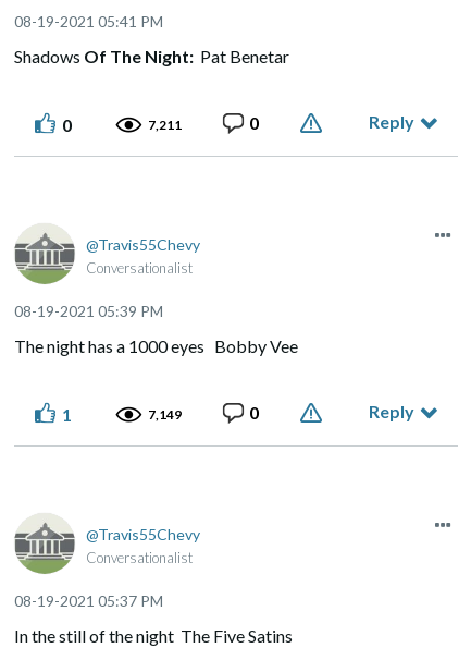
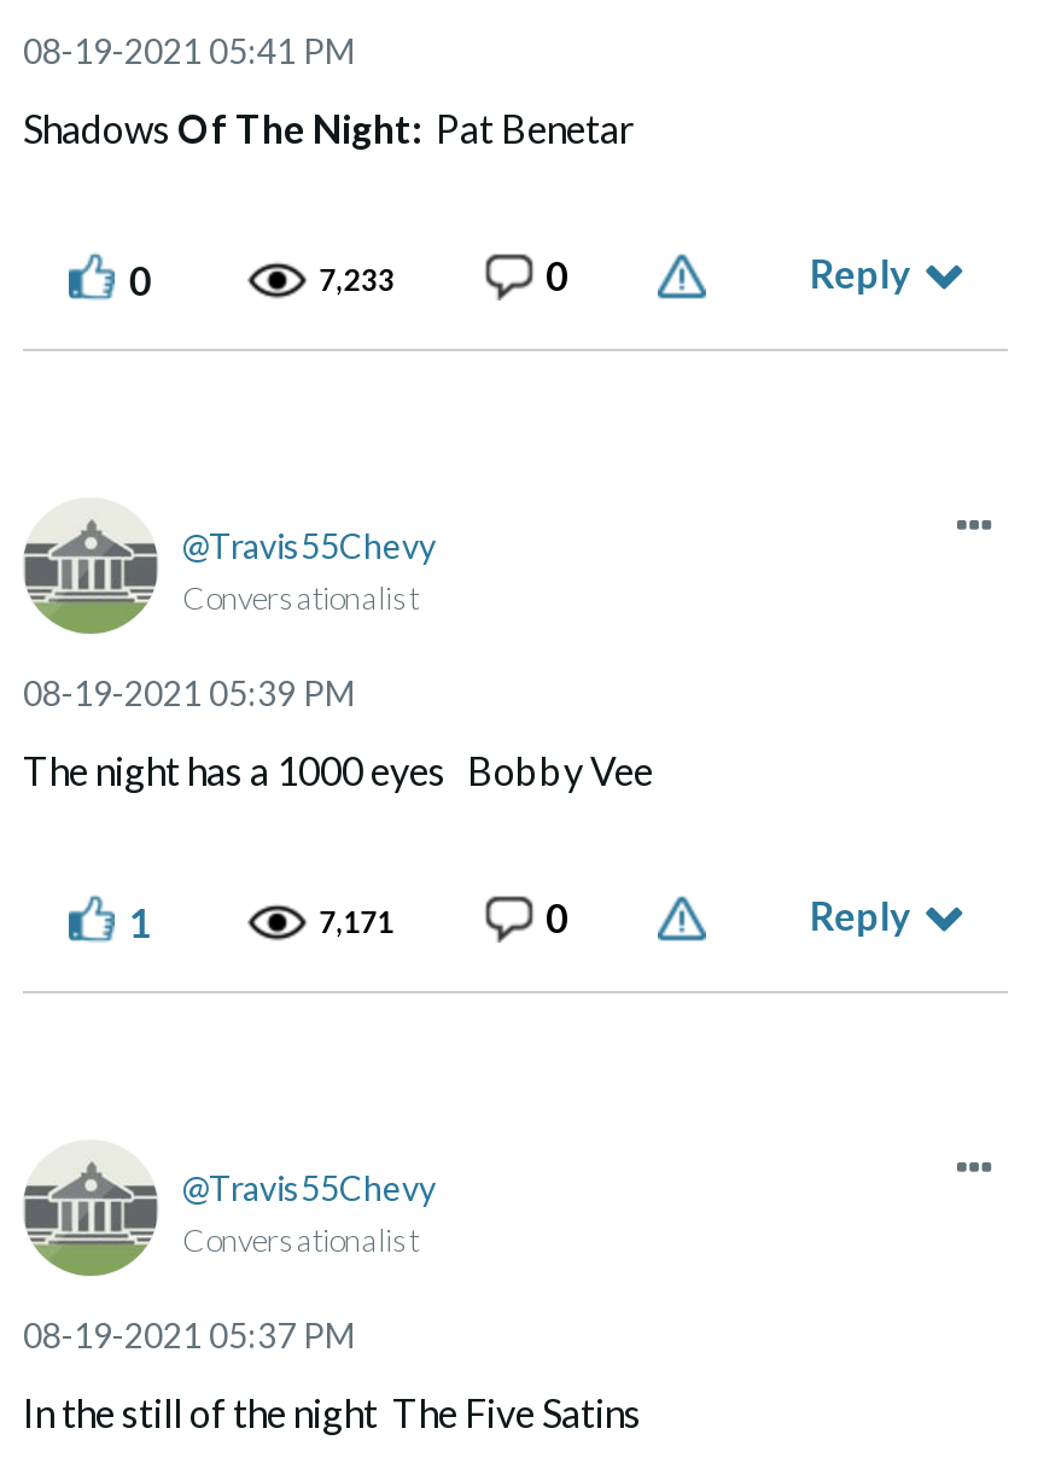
- 7,211
+ 7,233

- 7,149
+ 7,171
